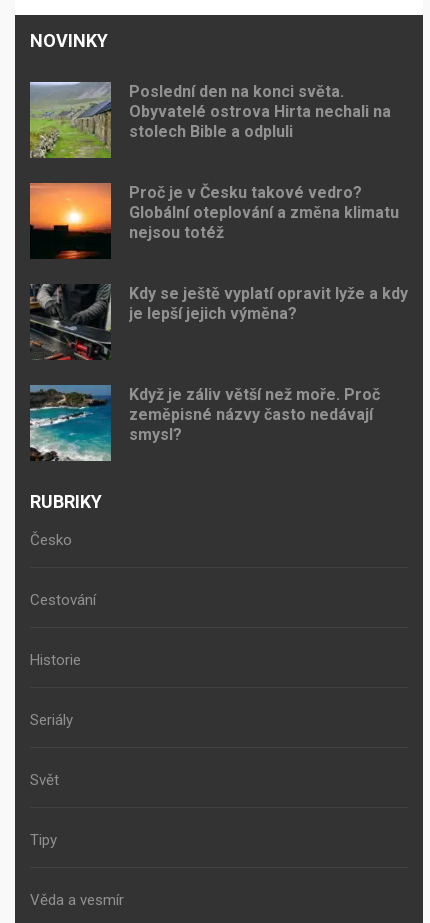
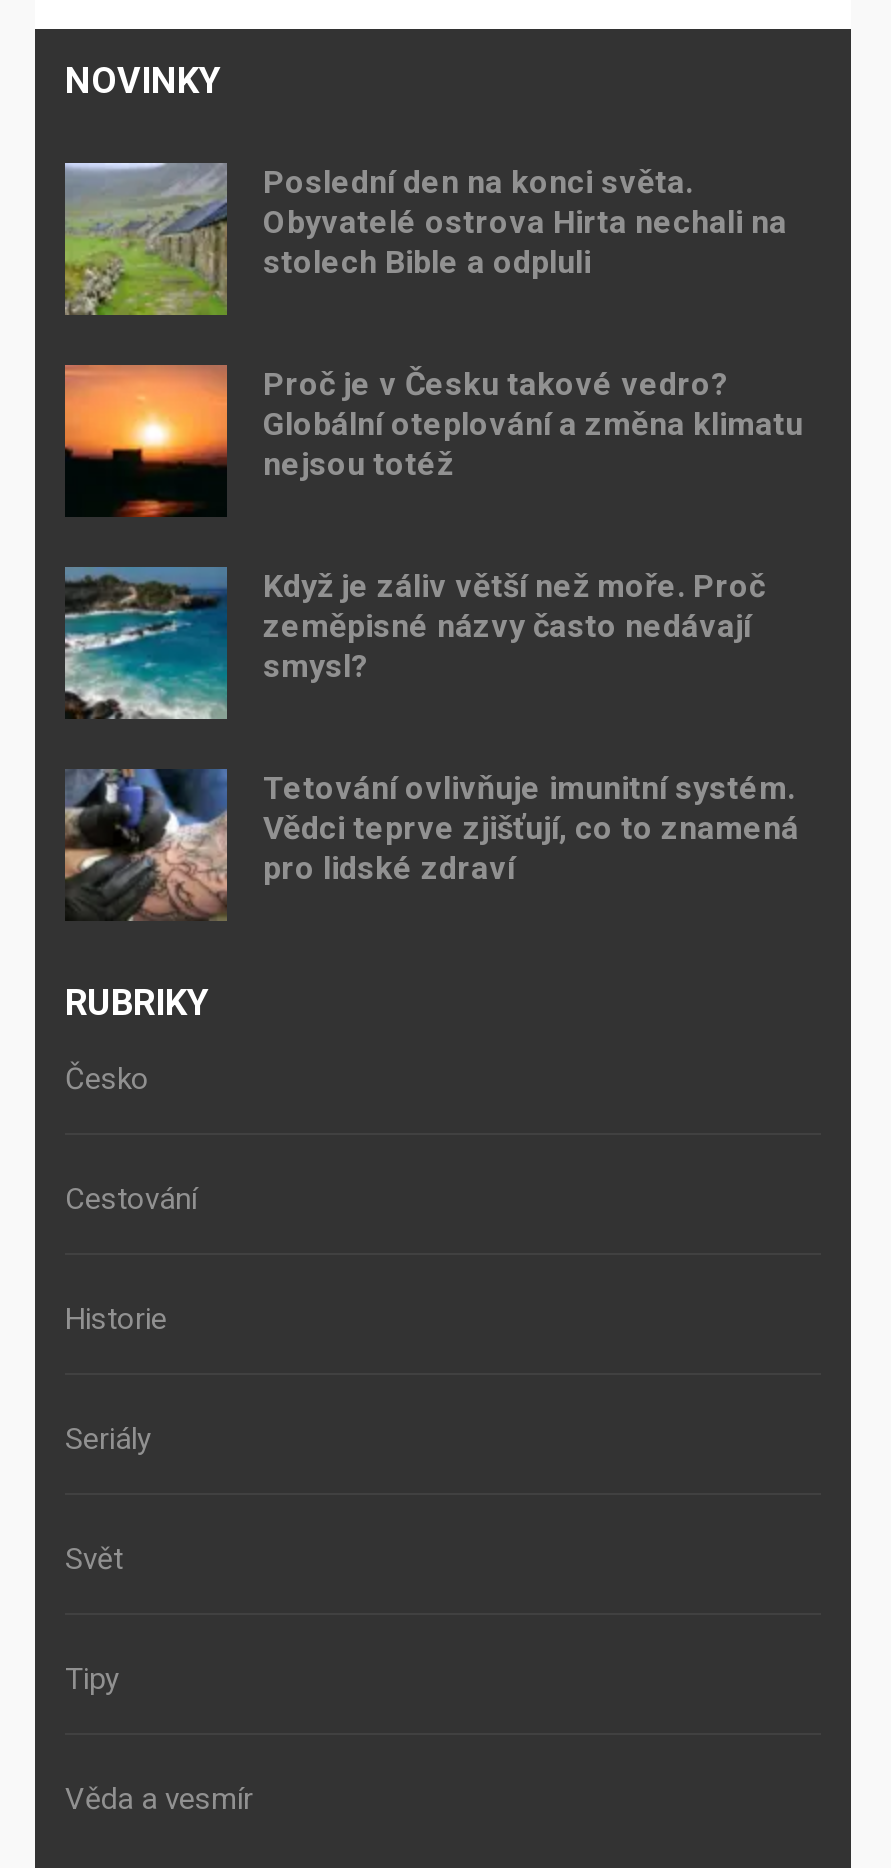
- [image]
- Kdy se ještě vyplatí opravit lyže a kdy
- je lepší jejich výměna?

moved up: [image] | Když je záliv větší než moře. Proč | zeměpisné názvy často nedávají | smysl?

+ [image]
+ Tetování ovlivňuje imunitní systém.
+ Vědci teprve zjišťují, co to znamená
+ pro lidské zdraví
